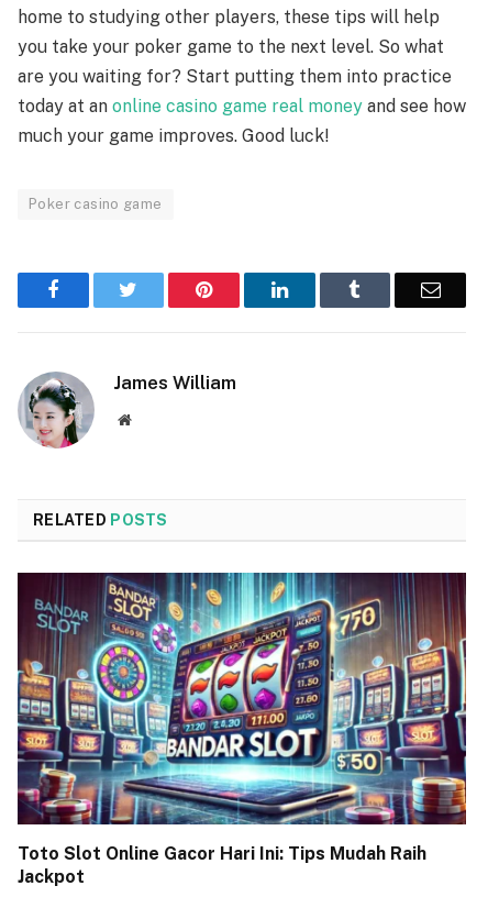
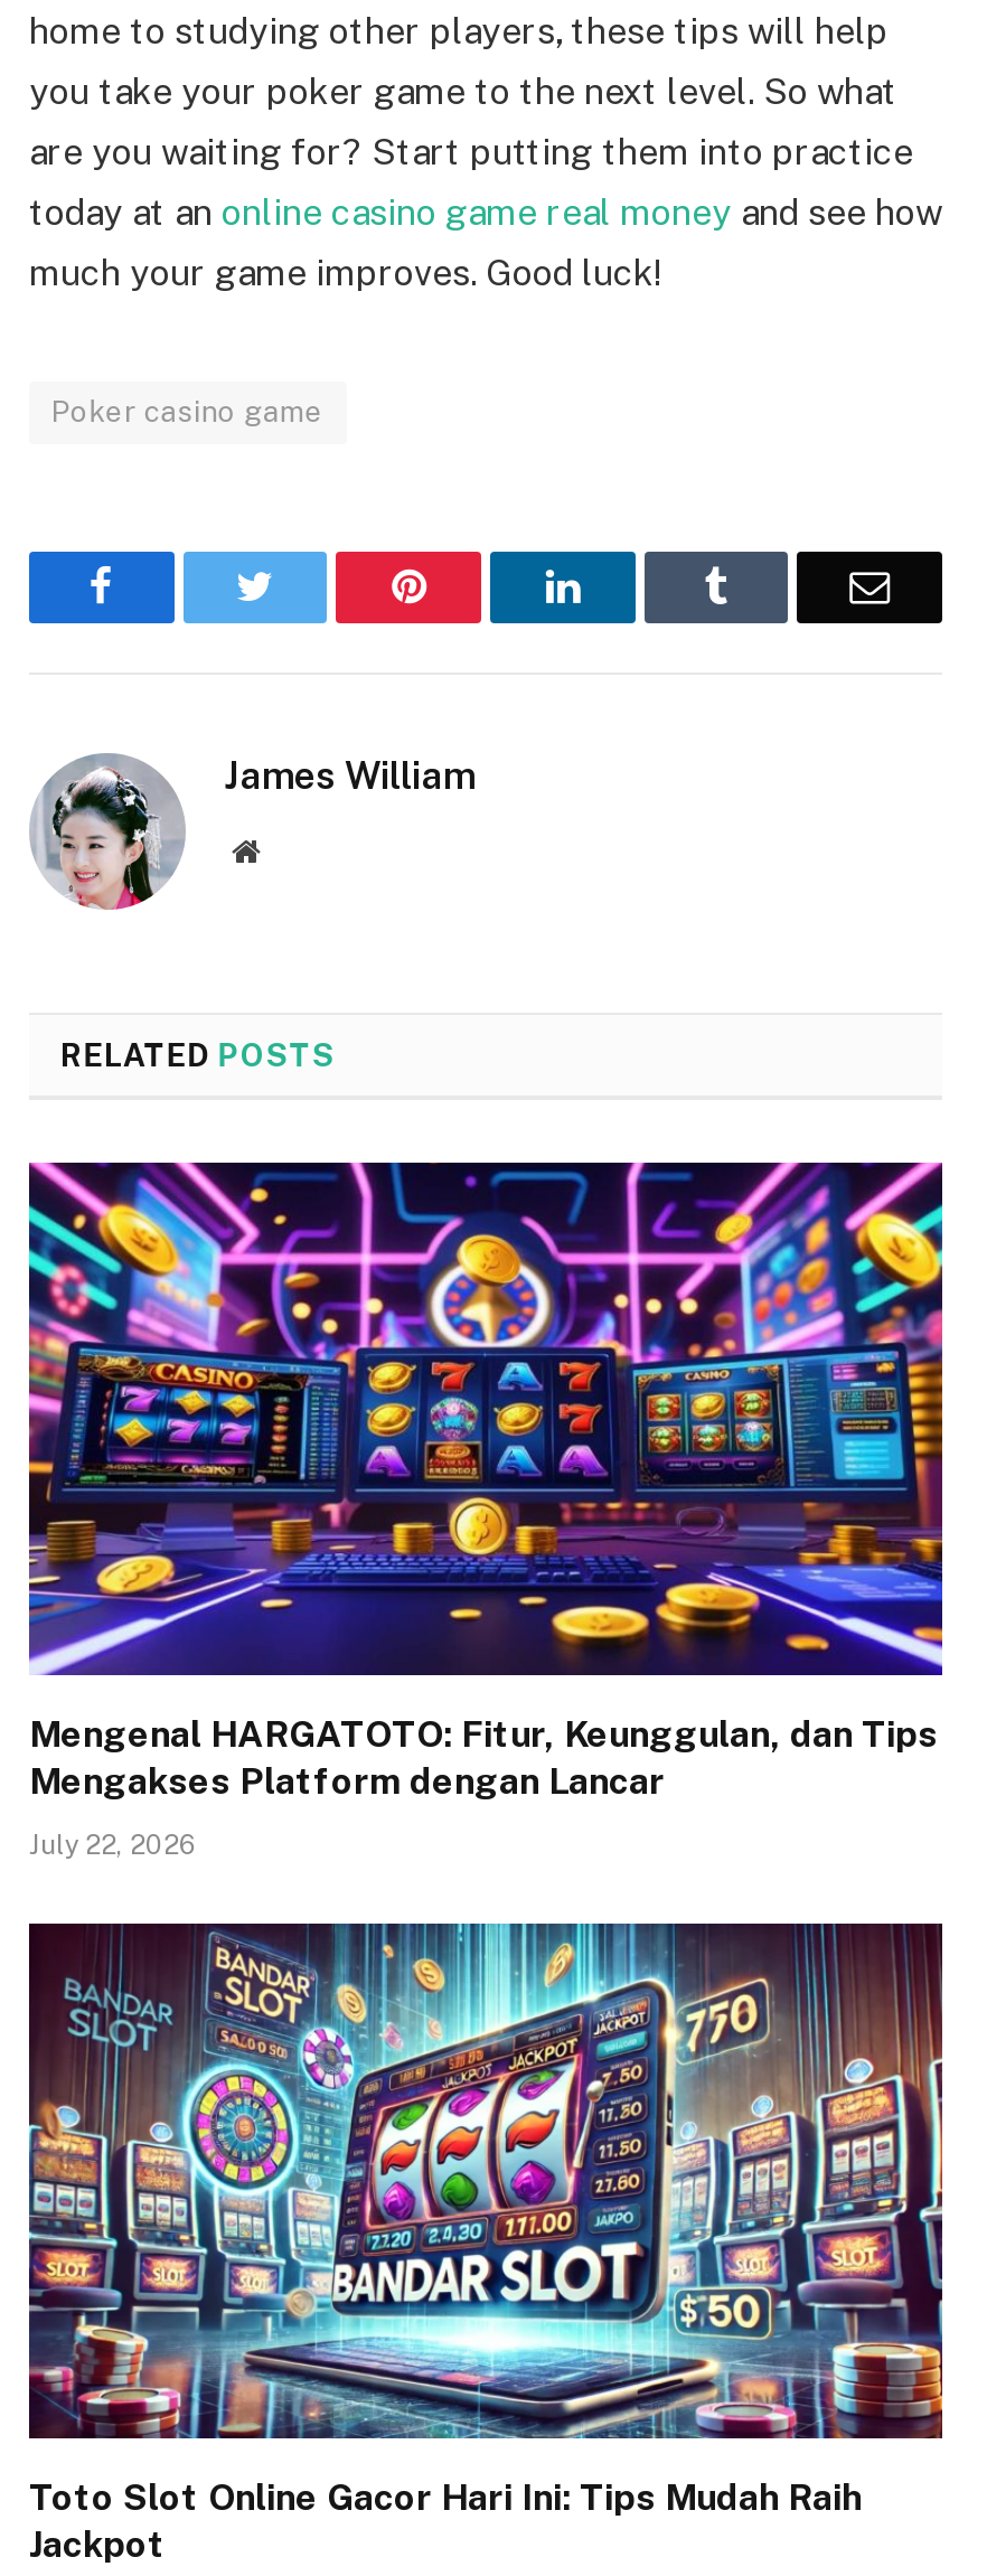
+ [image]
+ Mengenal HARGATOTO: Fitur, Keunggulan, dan Tips
+ Mengakses Platform dengan Lancar
+ July 22, 2026

moved down: [image]
